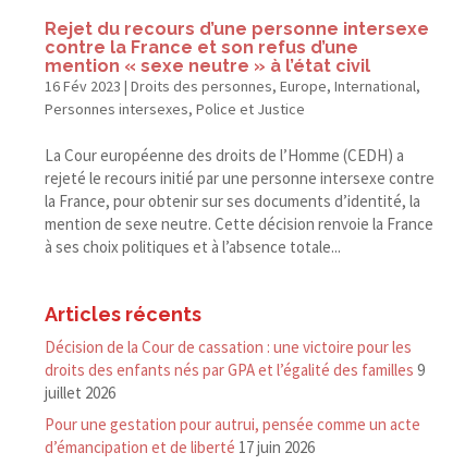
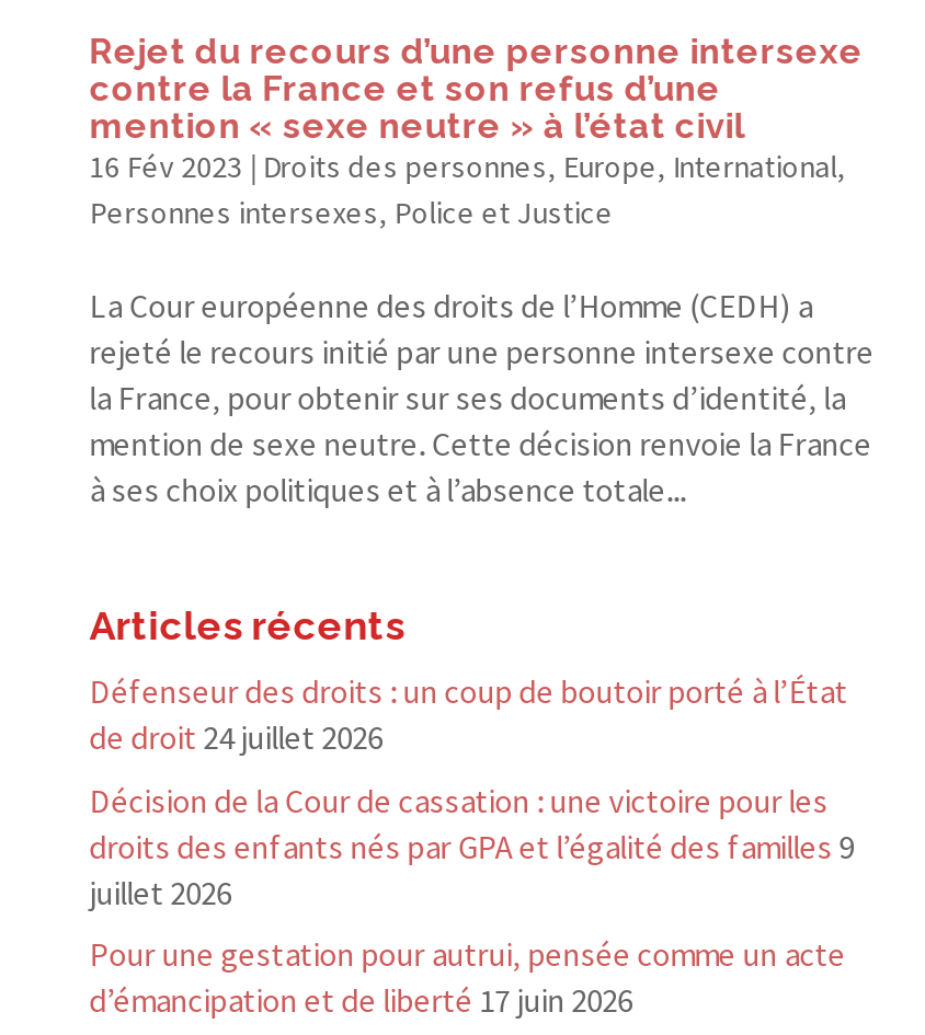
+ Défenseur des droits : un coup de boutoir porté à l’État
+ de droit 24 juillet 2026
